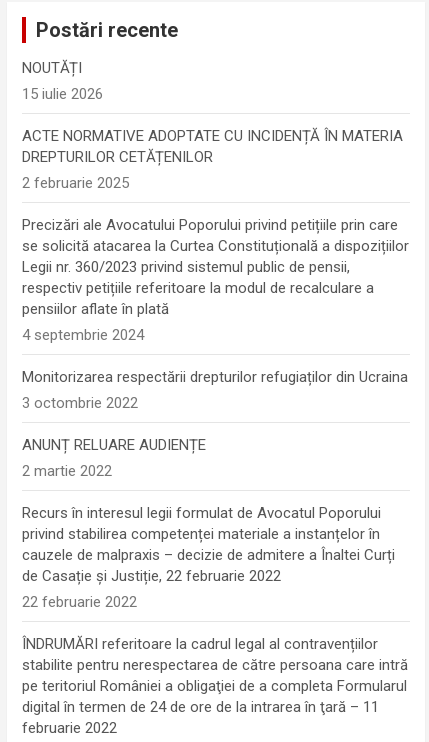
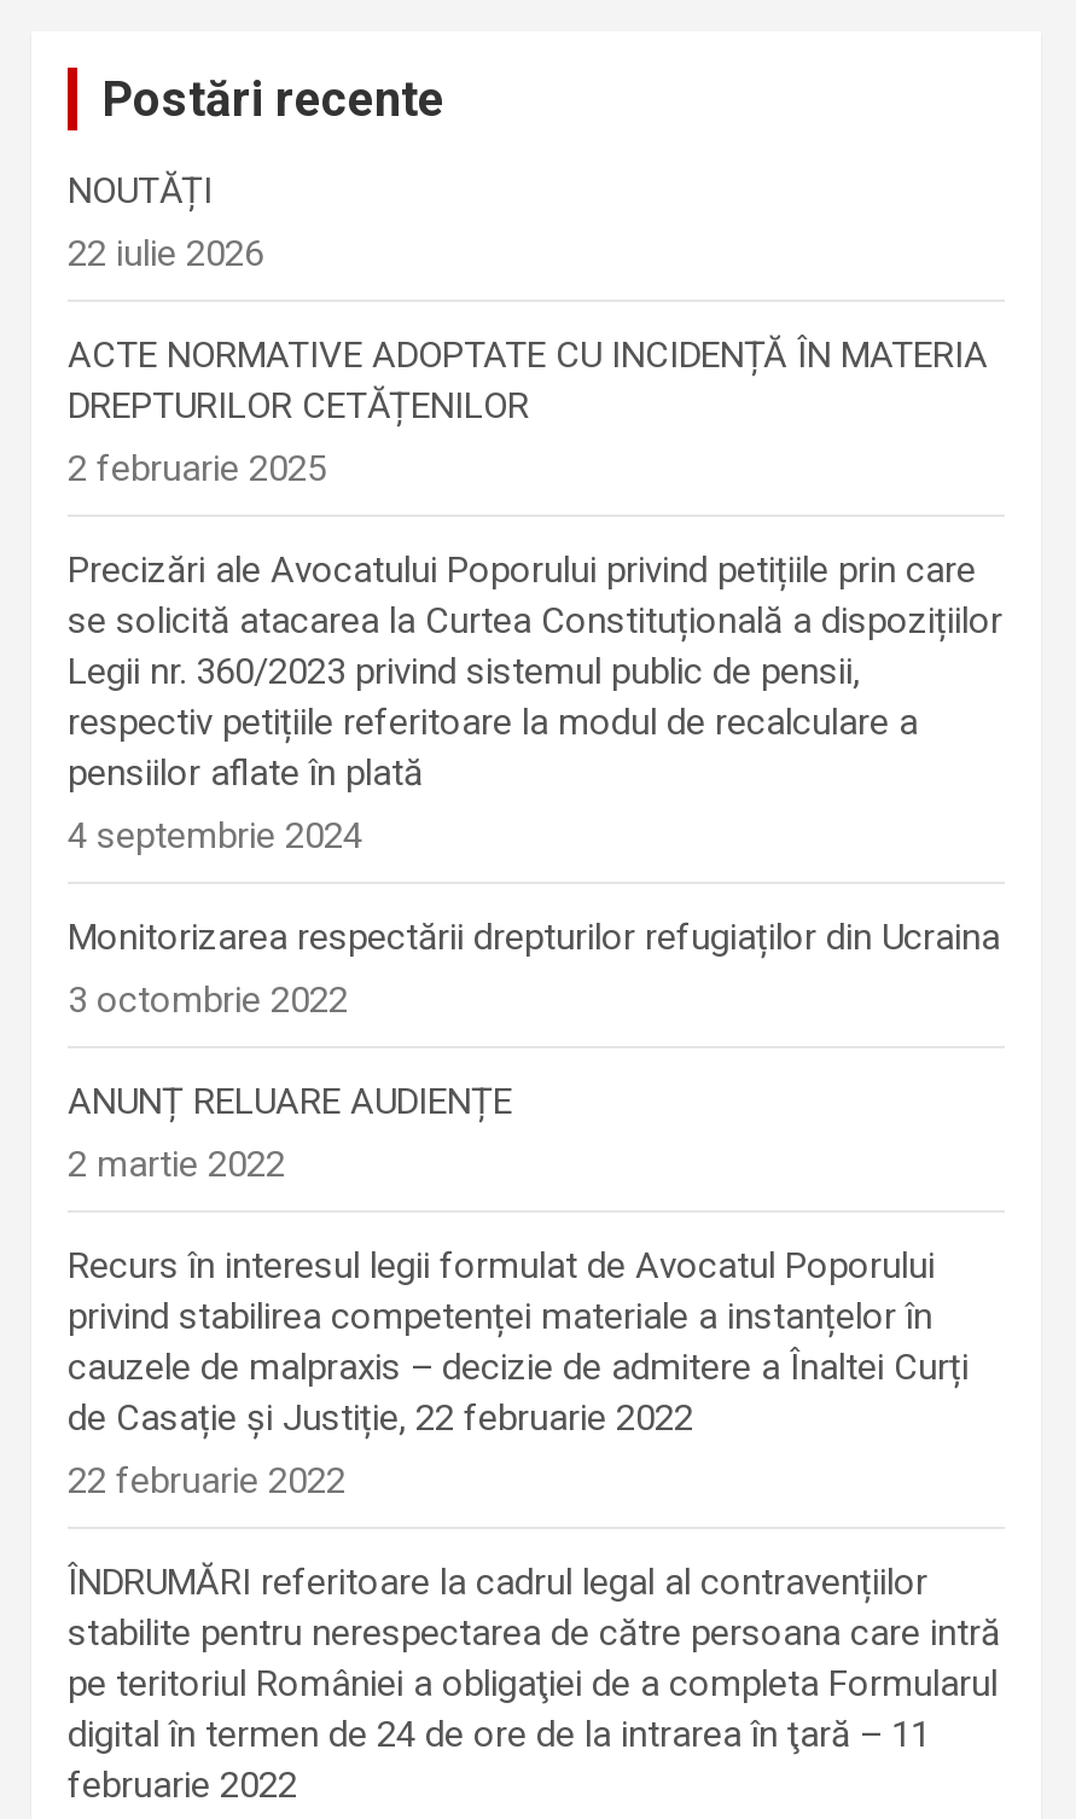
- 15 iulie 2026
+ 22 iulie 2026
